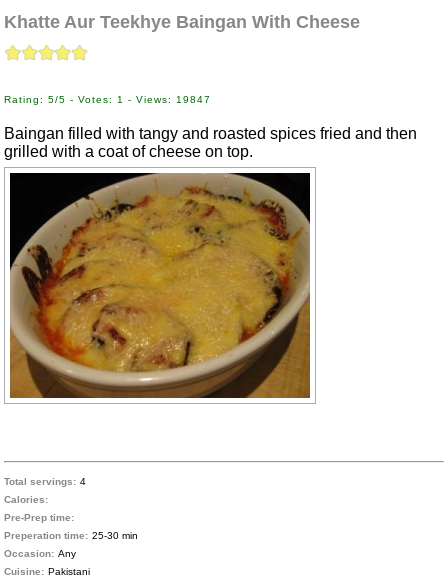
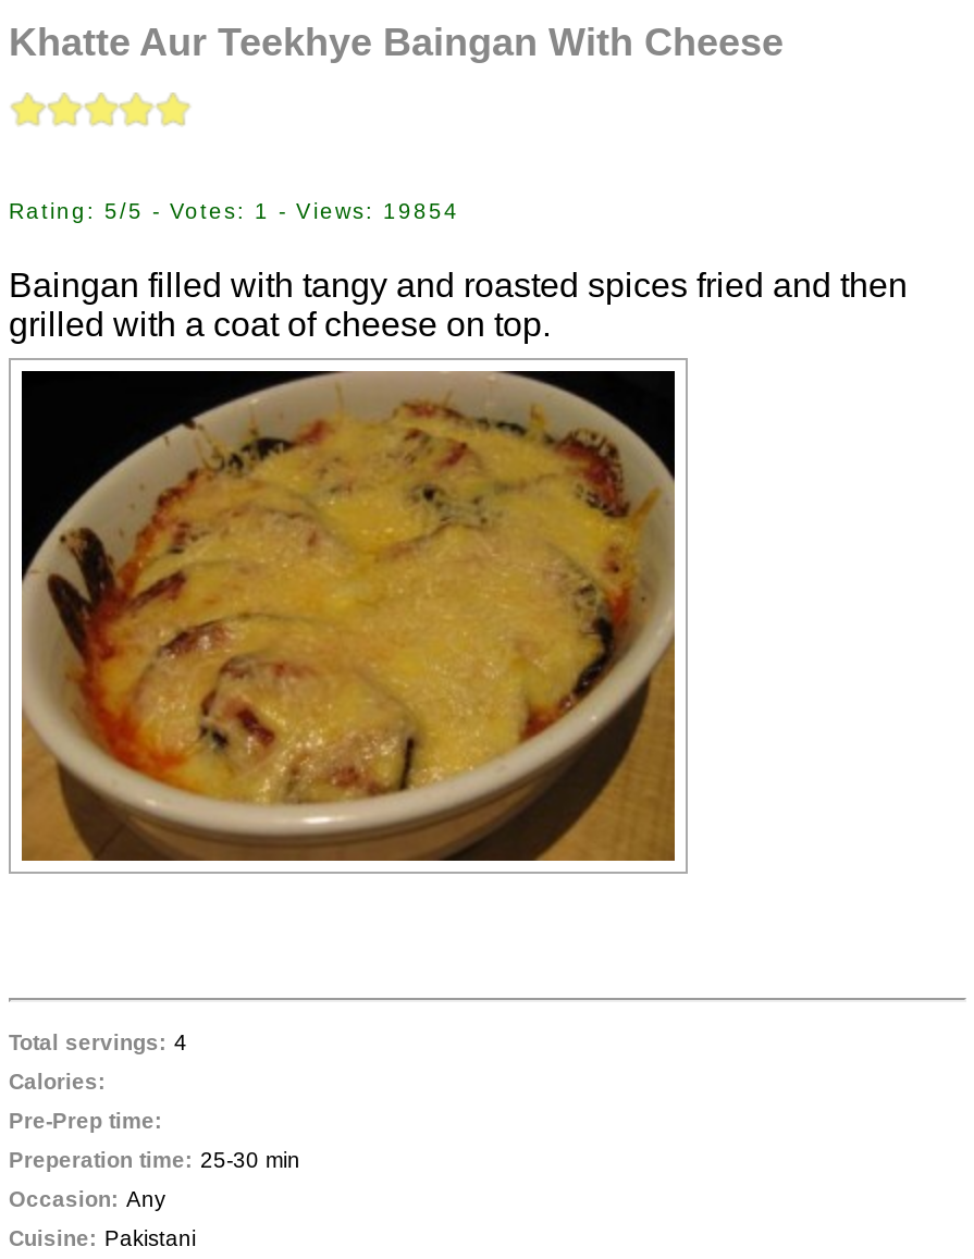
- Rating: 5/5 - Votes: 1 - Views: 19847
+ Rating: 5/5 - Votes: 1 - Views: 19854
